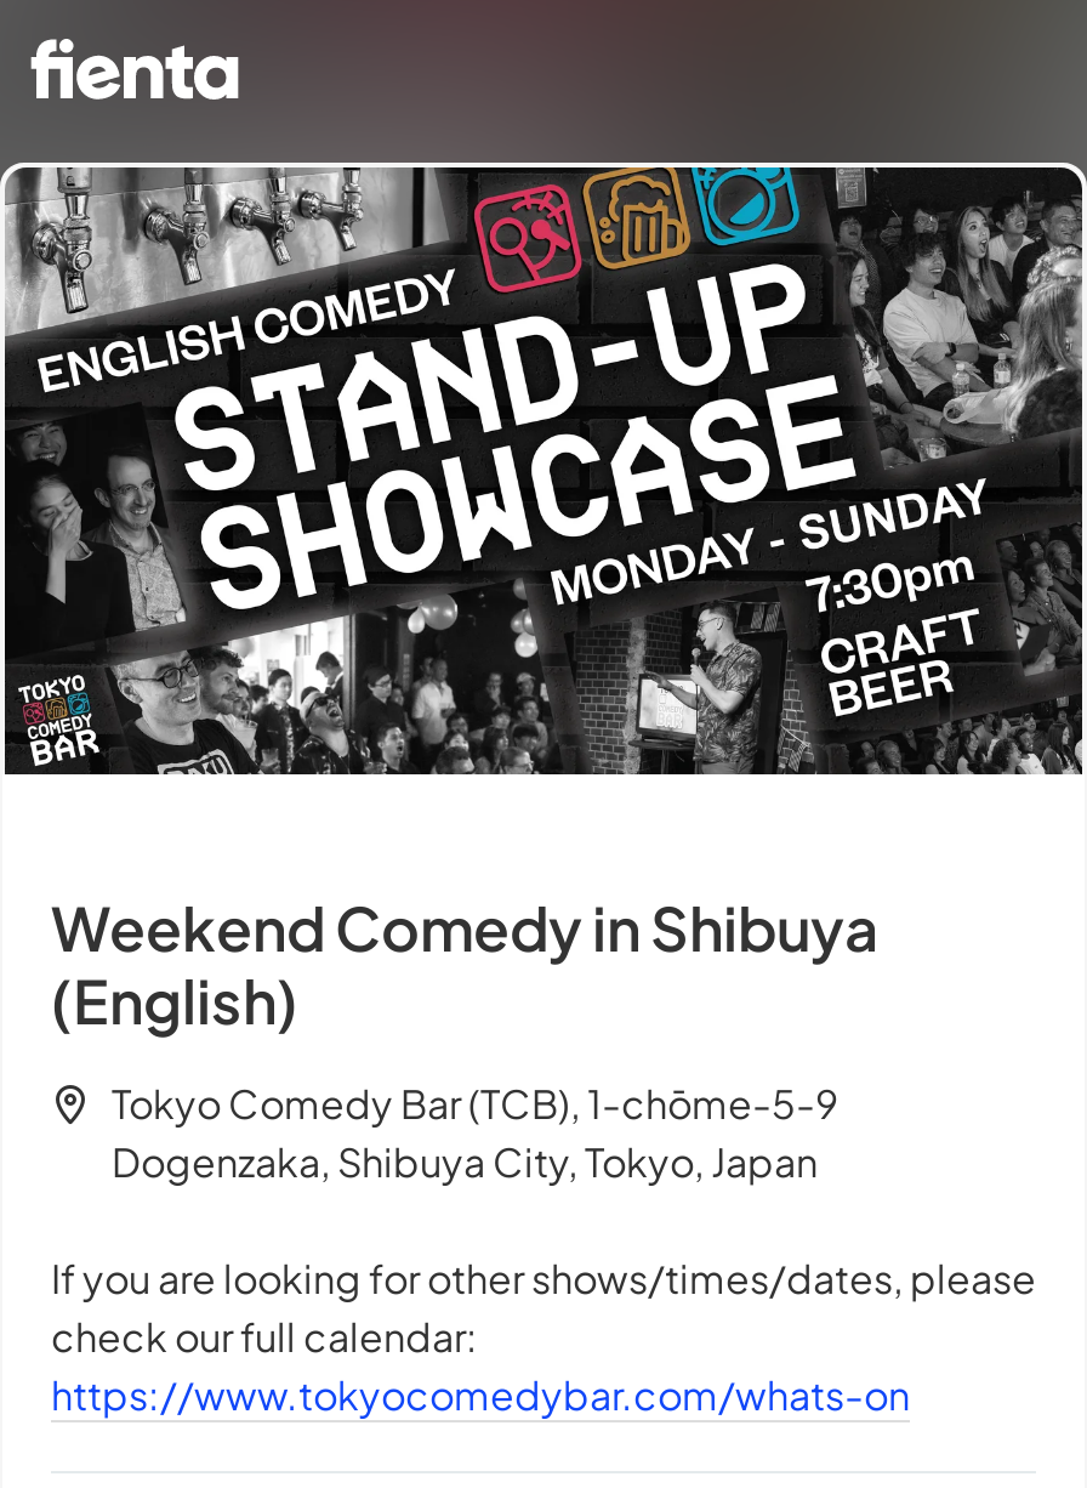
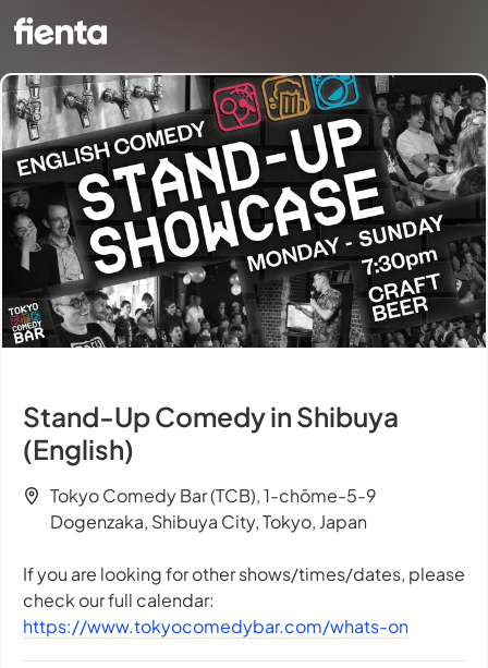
- Weekend Comedy in Shibuya
+ Stand-Up Comedy in Shibuya
